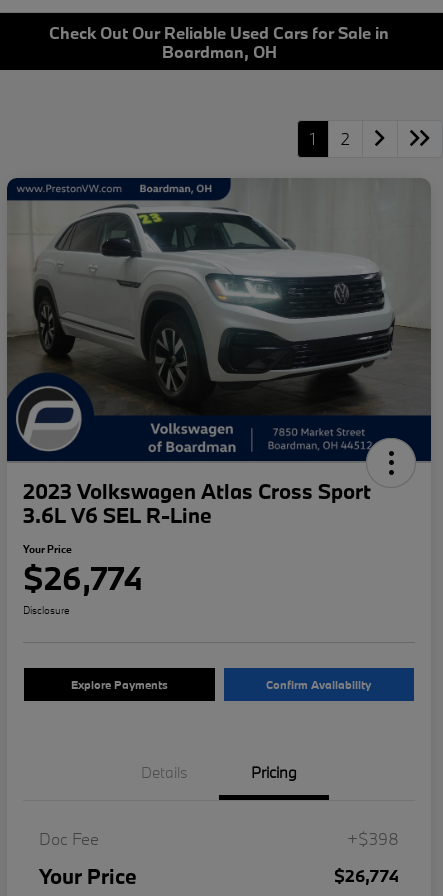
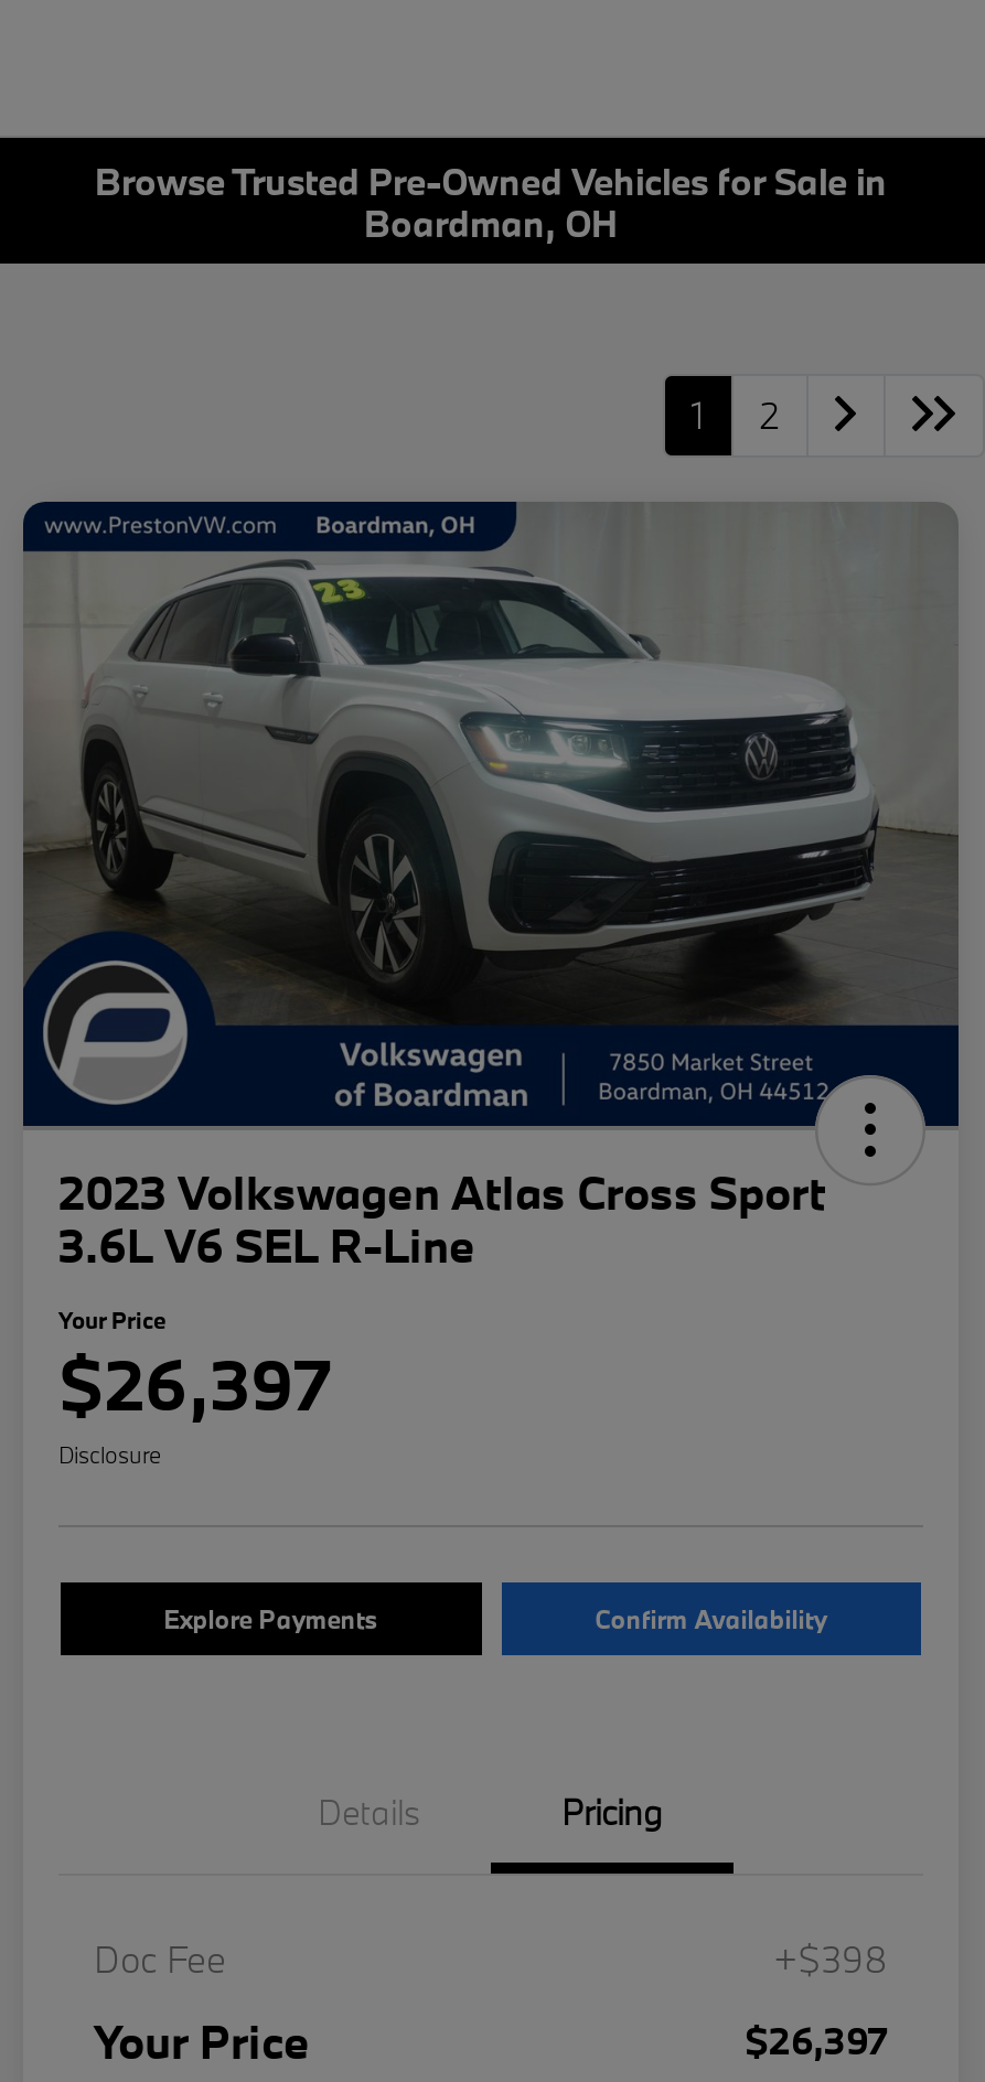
- Check Out Our Reliable Used Cars for Sale in
+ Browse Trusted Pre-Owned Vehicles for Sale in

- $26,774
+ $26,397

- $26,774
+ $26,397
